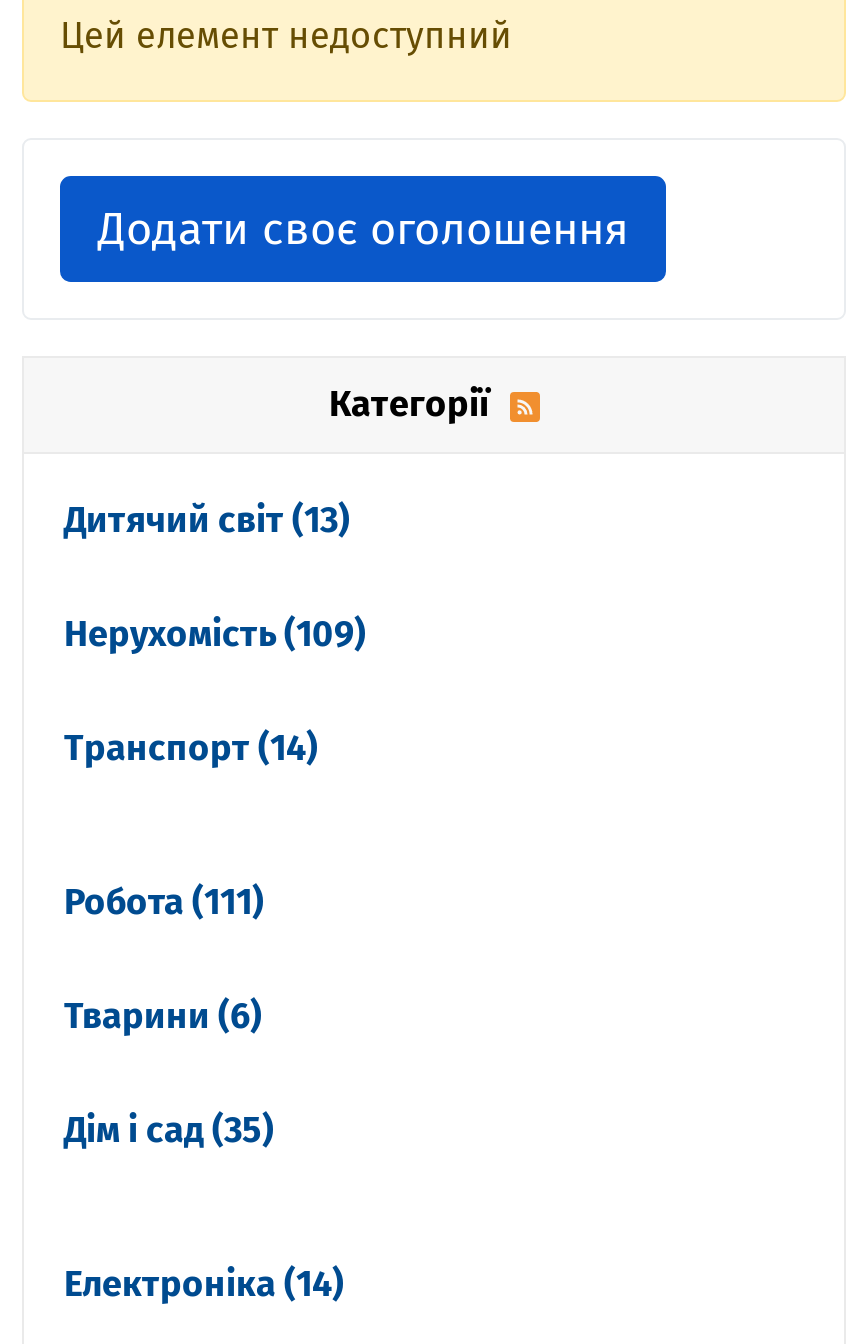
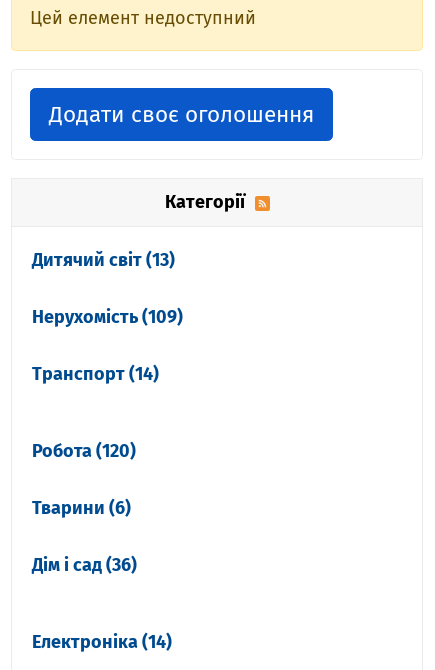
- Робота (111)
+ Робота (120)

- Дім і сад (35)
+ Дім і сад (36)
